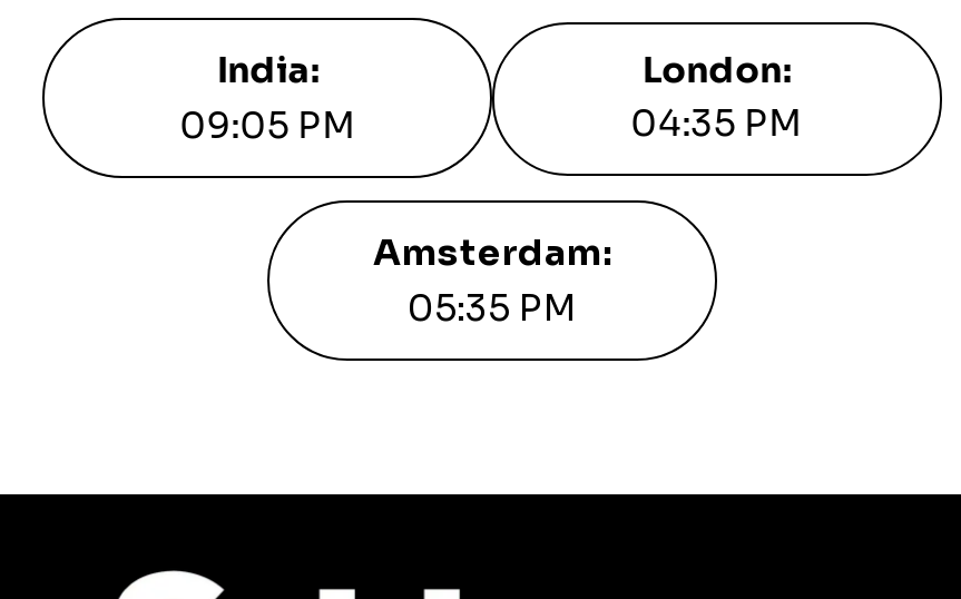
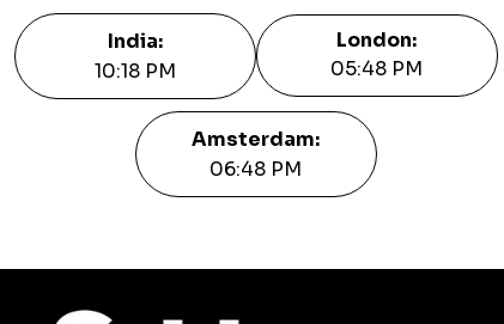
- 09:05 PM
+ 10:18 PM

- 04:35 PM
+ 05:48 PM

- 05:35 PM
+ 06:48 PM
